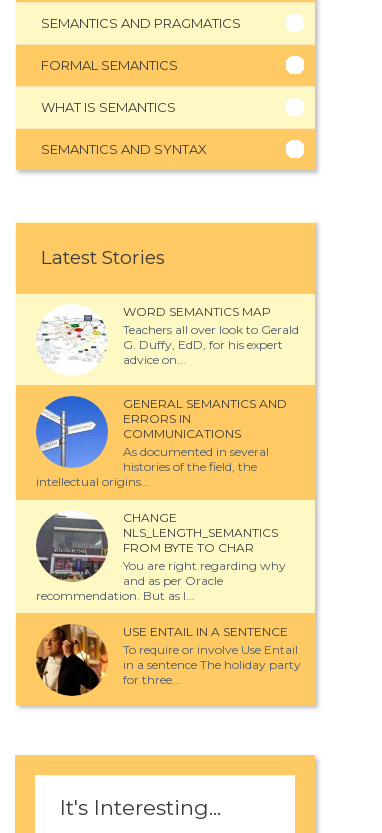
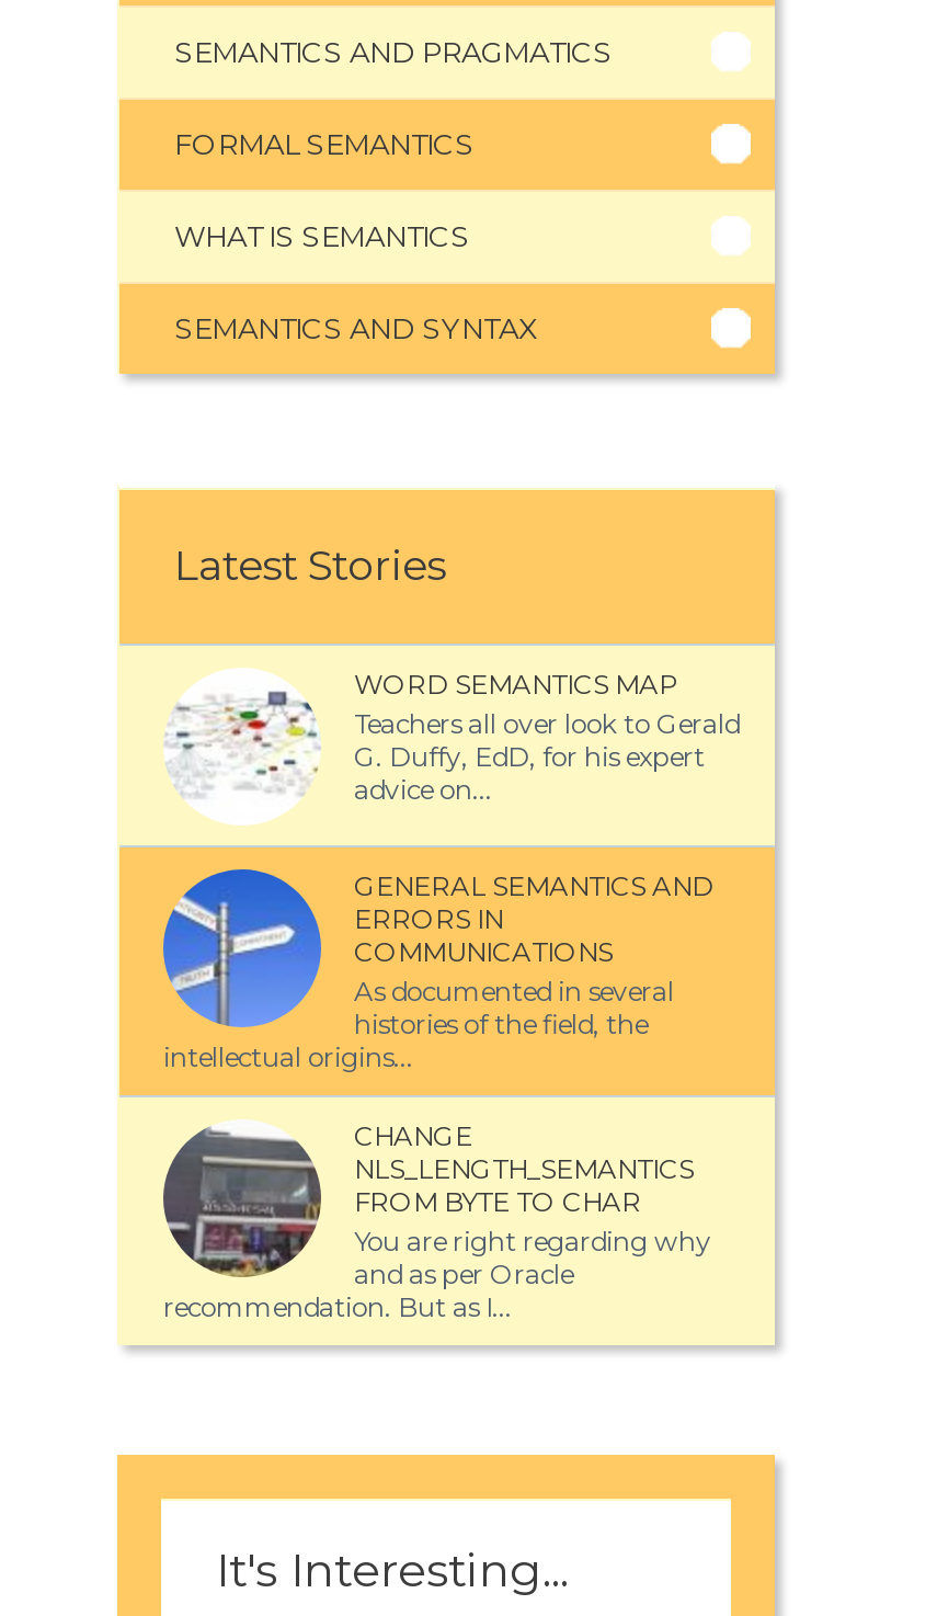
- [image]
- USE ENTAIL IN A SENTENCE
- To require or involve Use Entail
- in a sentence The holiday party
- for three...
